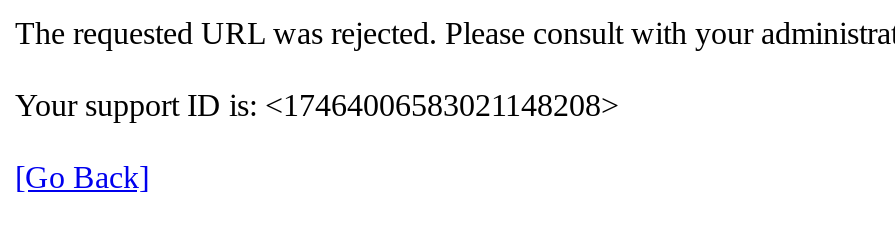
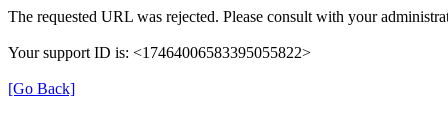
- Your support ID is: <17464006583021148208>
+ Your support ID is: <17464006583395055822>
